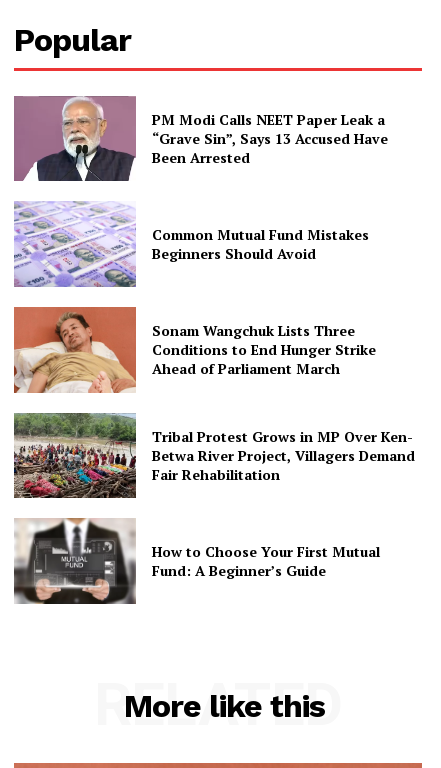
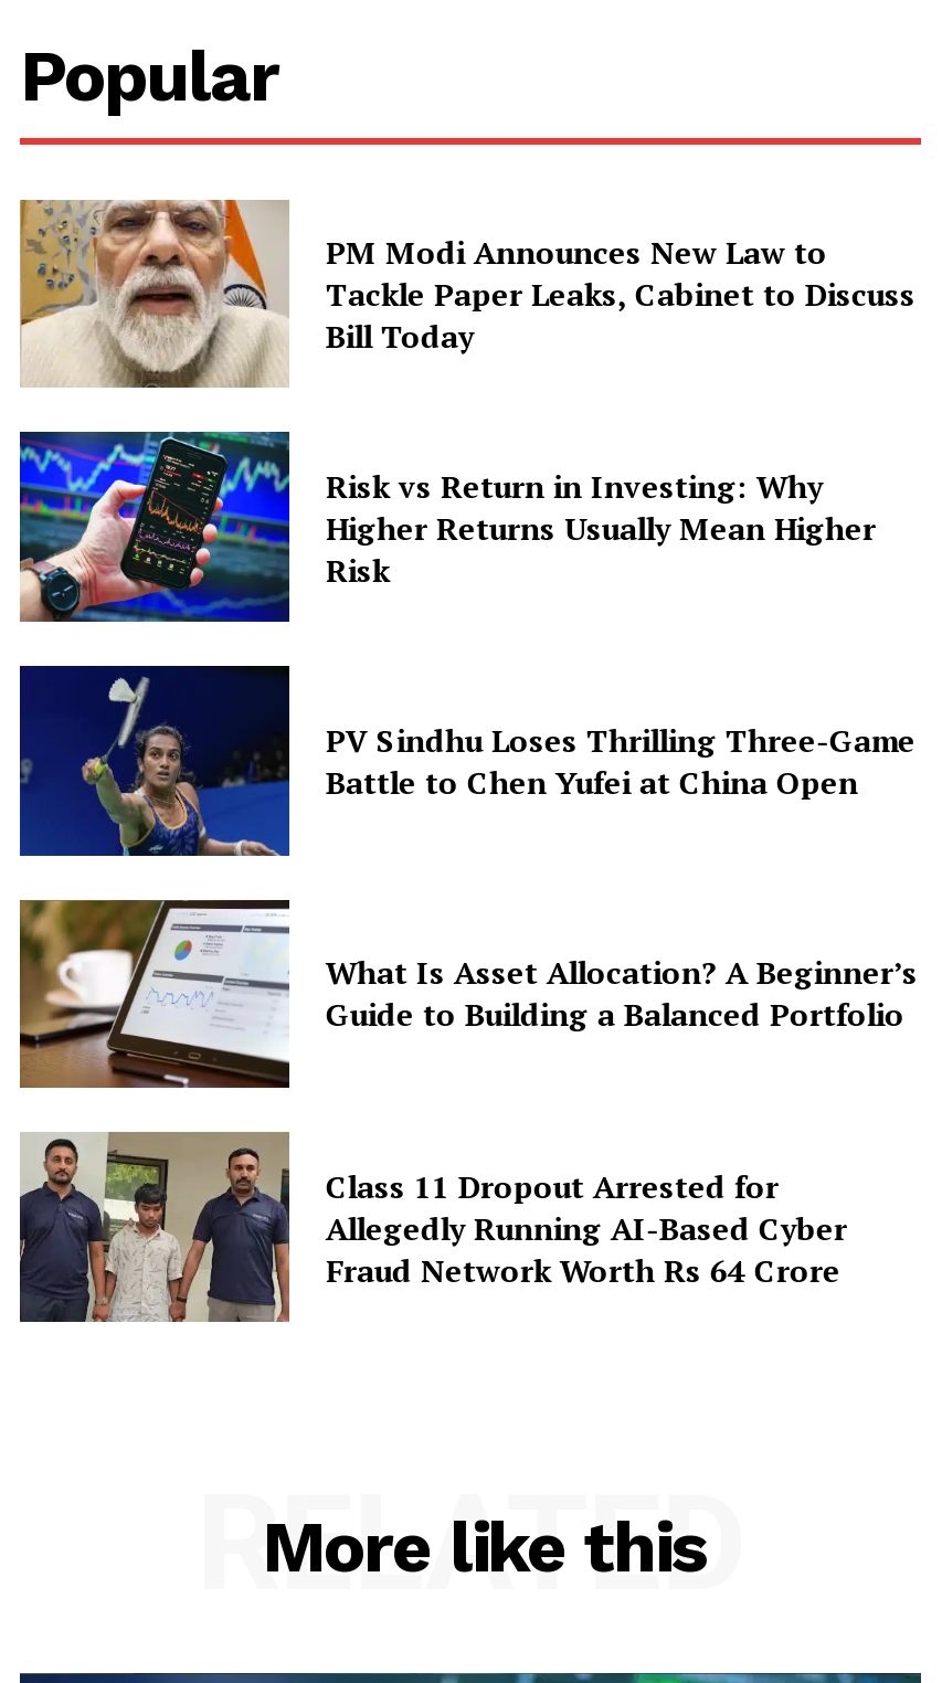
- [image]
- PM Modi Calls NEET Paper Leak a
- “Grave Sin”, Says 13 Accused Have
- Been Arrested
+ [image]
+ PM Modi Announces New Law to
+ Tackle Paper Leaks, Cabinet to Discuss
+ Bill Today

- [image]
- Common Mutual Fund Mistakes
- Beginners Should Avoid
+ [image]
+ Risk vs Return in Investing: Why
+ Higher Returns Usually Mean Higher
+ Risk

- [image]
- Sonam Wangchuk Lists Three
- Conditions to End Hunger Strike
- Ahead of Parliament March
+ [image]
+ PV Sindhu Loses Thrilling Three-Game
+ Battle to Chen Yufei at China Open

- [image]
- Tribal Protest Grows in MP Over Ken-
- Betwa River Project, Villagers Demand
- Fair Rehabilitation
+ [image]
+ What Is Asset Allocation? A Beginner’s
+ Guide to Building a Balanced Portfolio

- [image]
- How to Choose Your First Mutual
- Fund: A Beginner’s Guide
+ [image]
+ Class 11 Dropout Arrested for
+ Allegedly Running AI-Based Cyber
+ Fraud Network Worth Rs 64 Crore
